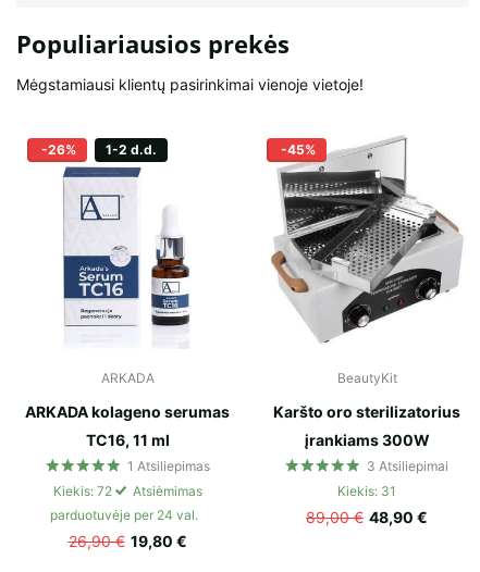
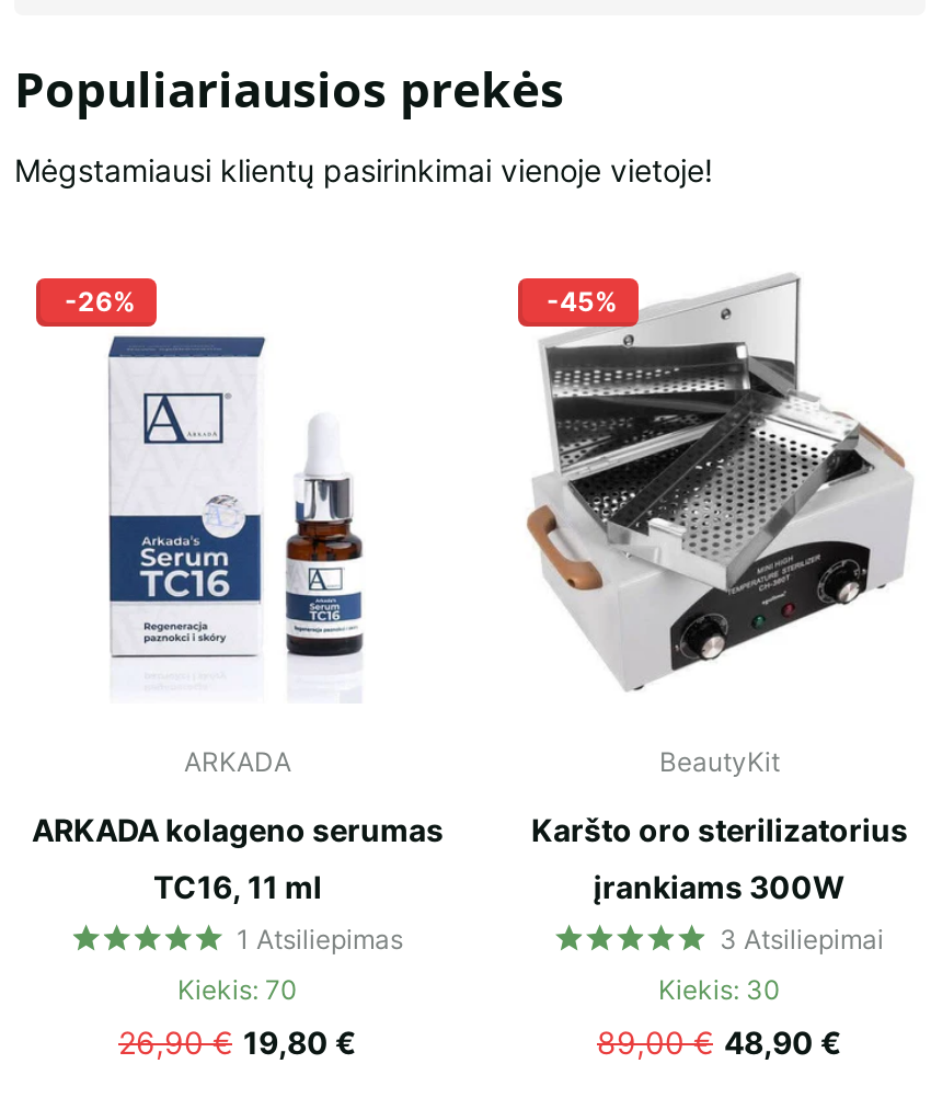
- 1-2 d.d.

- Kiekis: 72
- Atsiėmimas
- parduotuvėje per 24 val.
+ Kiekis: 70

- Kiekis: 31
+ Kiekis: 30
